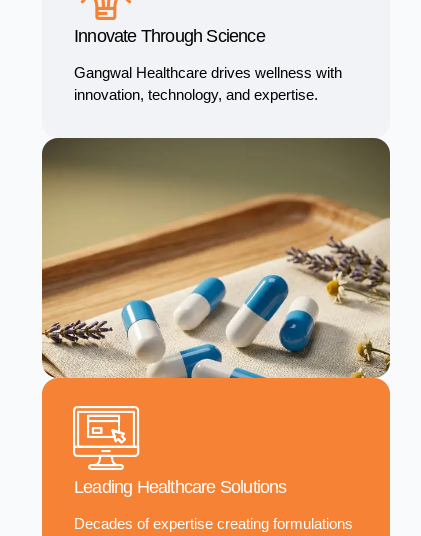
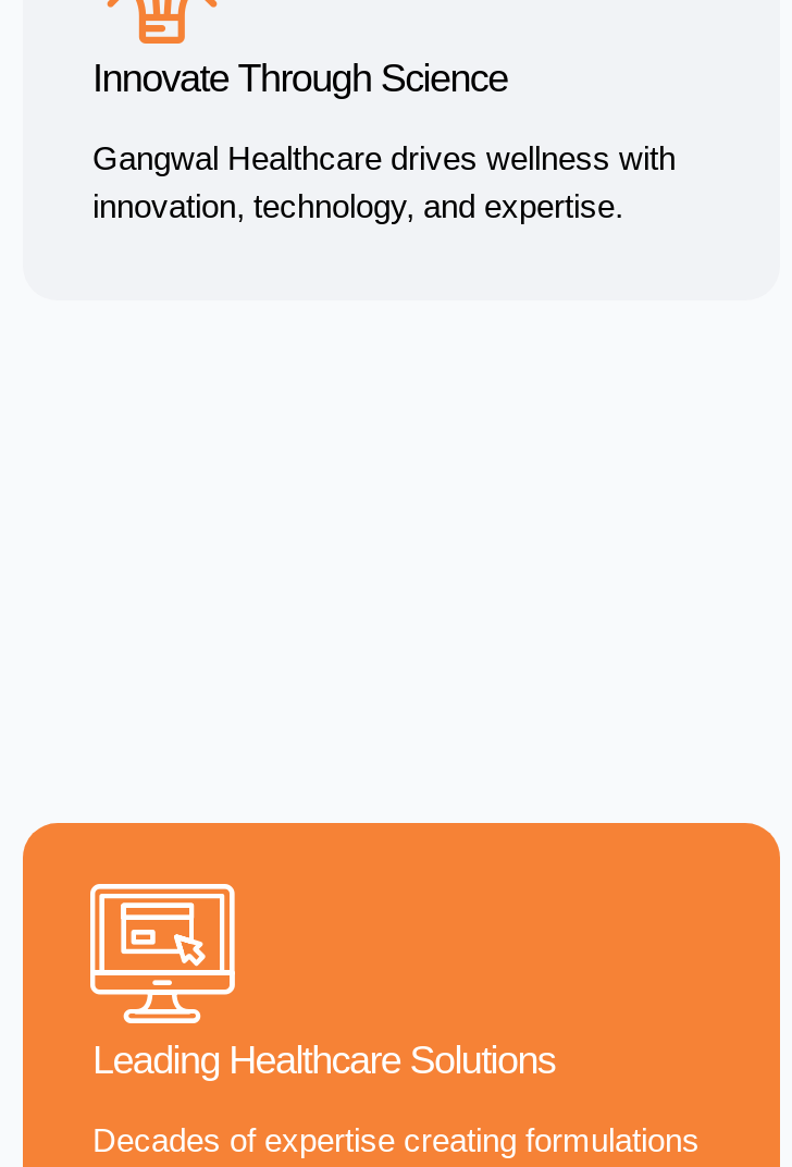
- [image]
